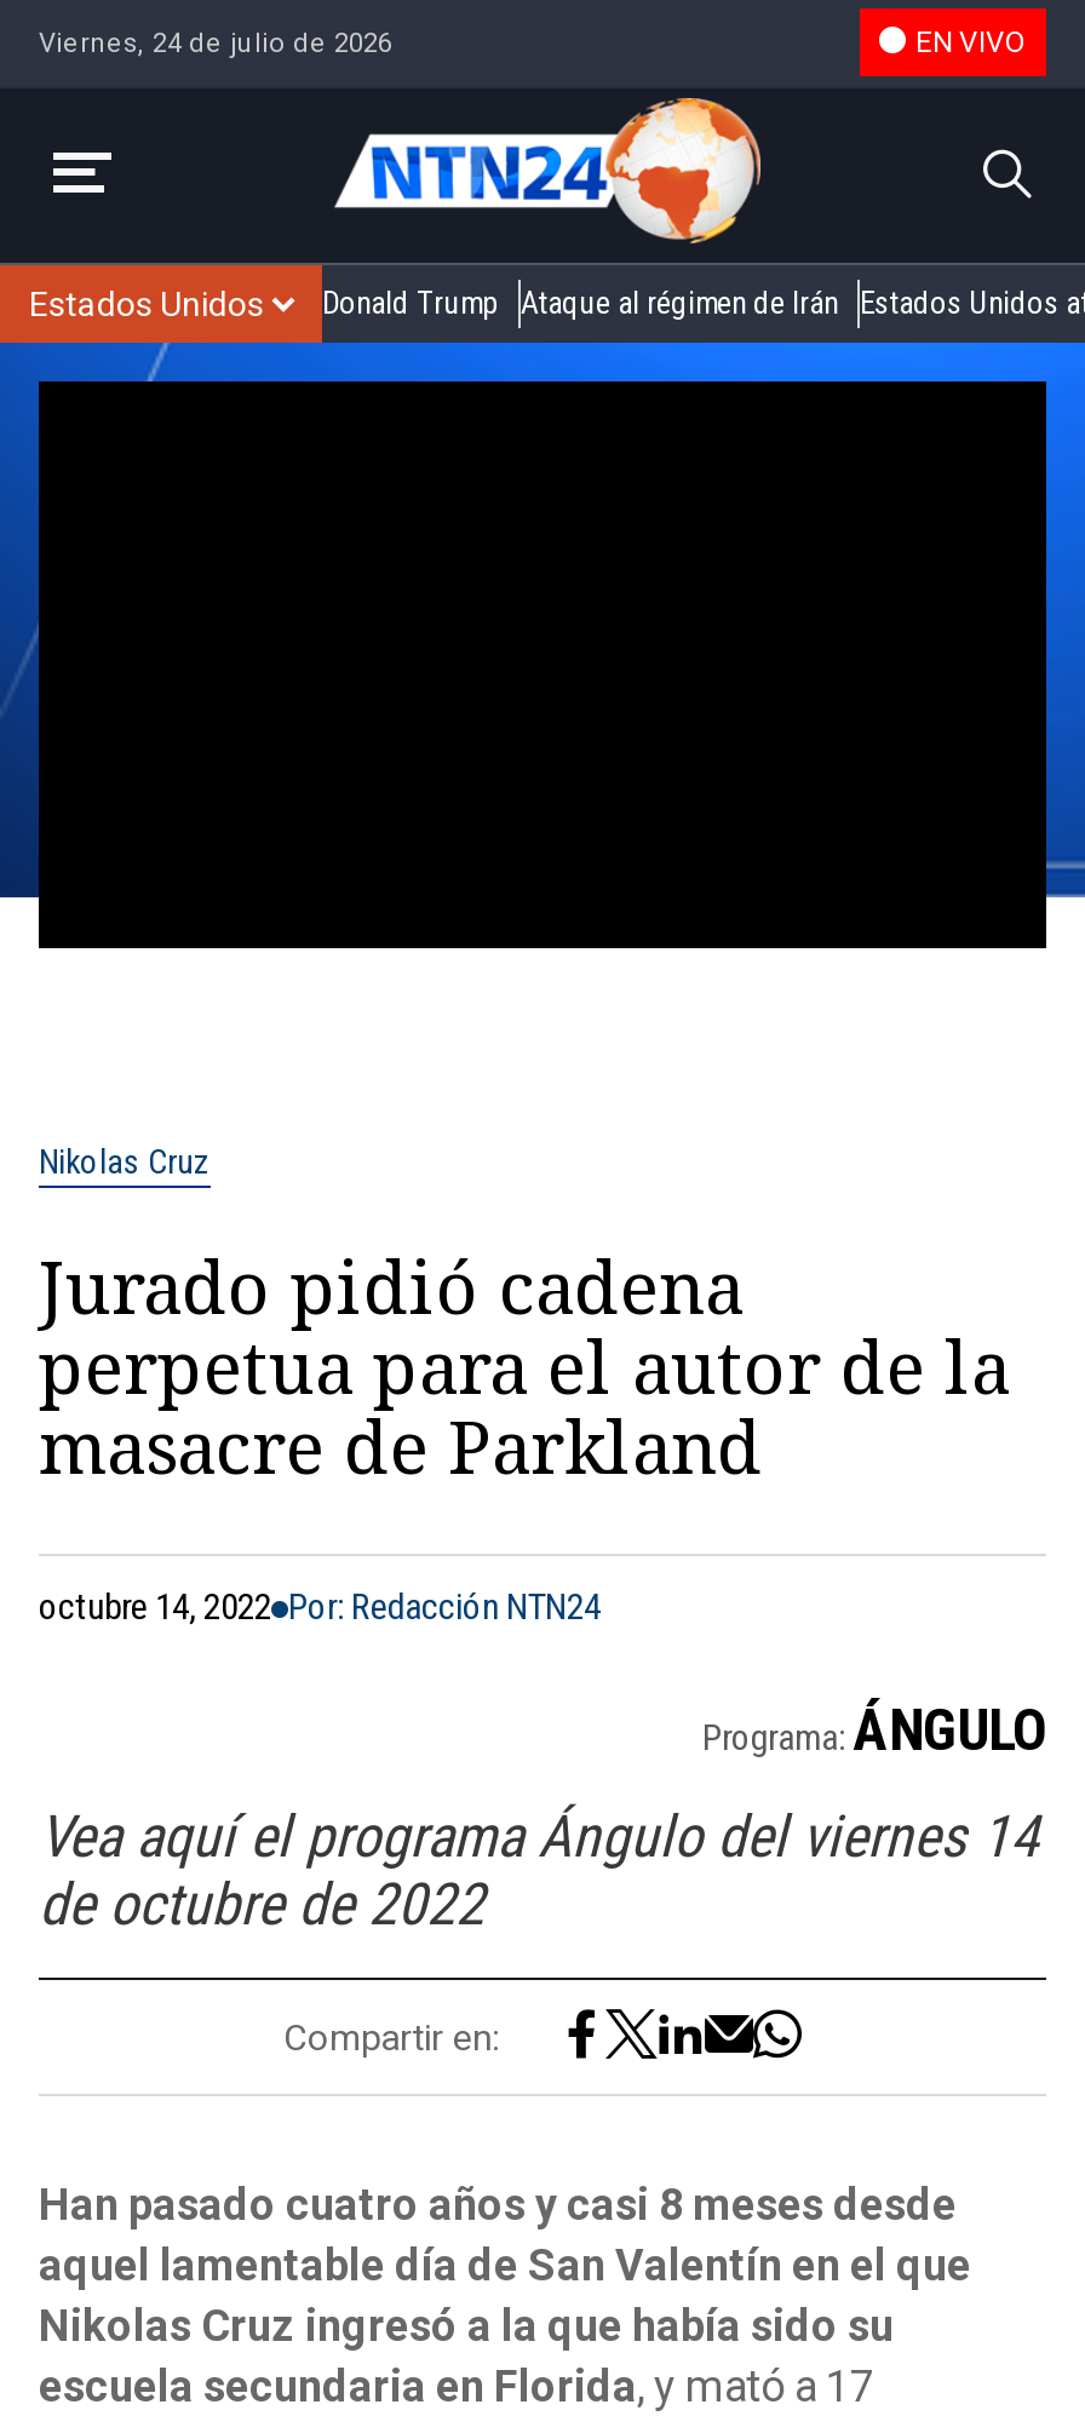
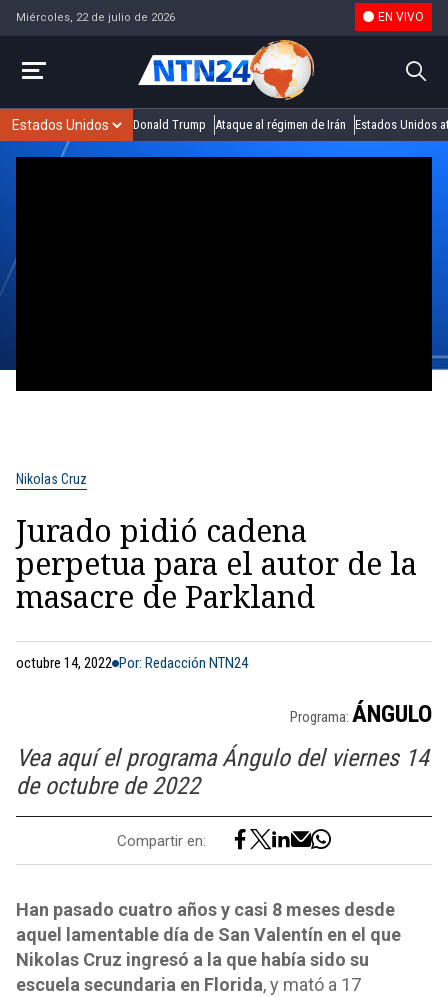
- Viernes, 24 de julio de 2026
+ Miércoles, 22 de julio de 2026
